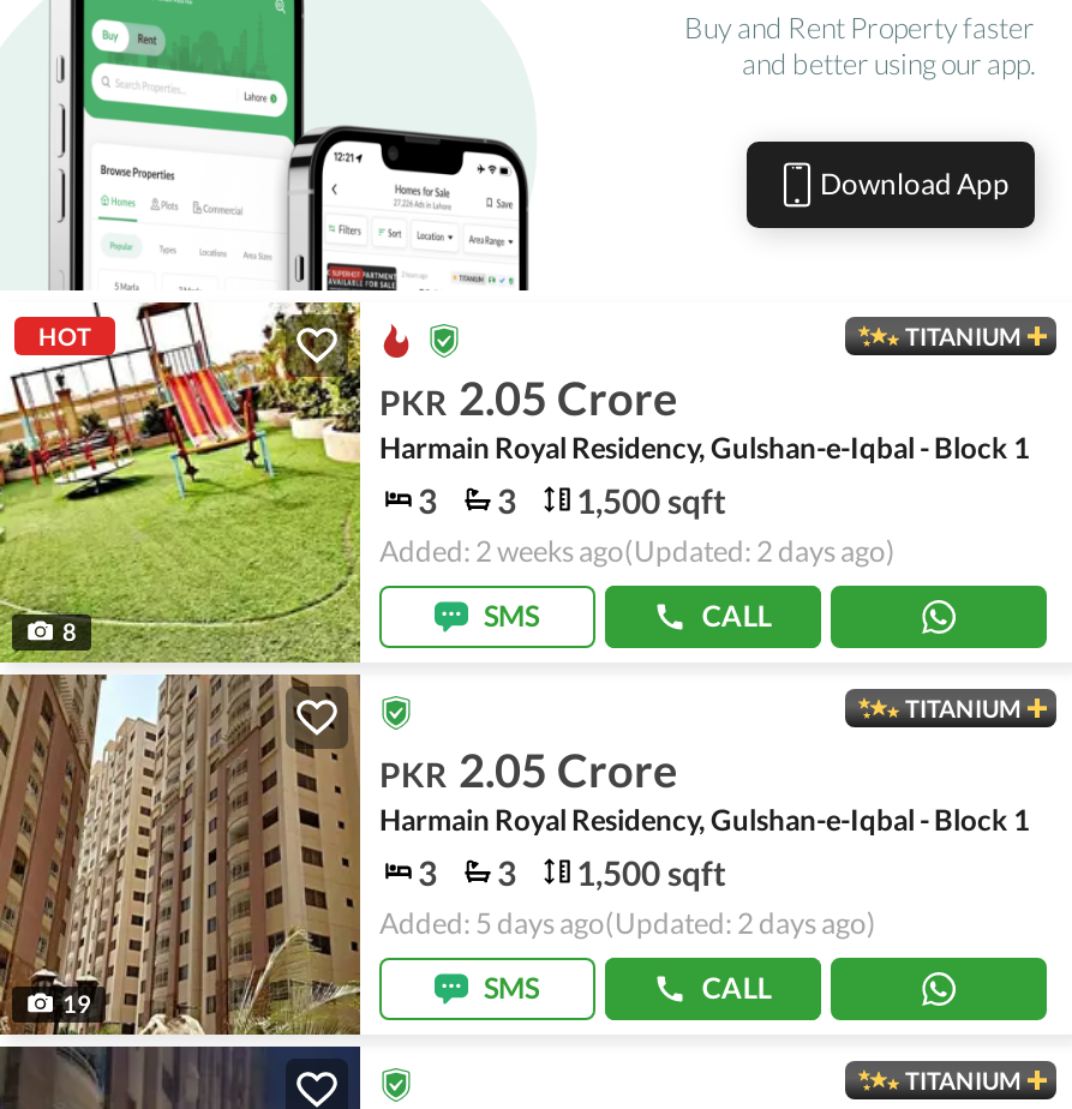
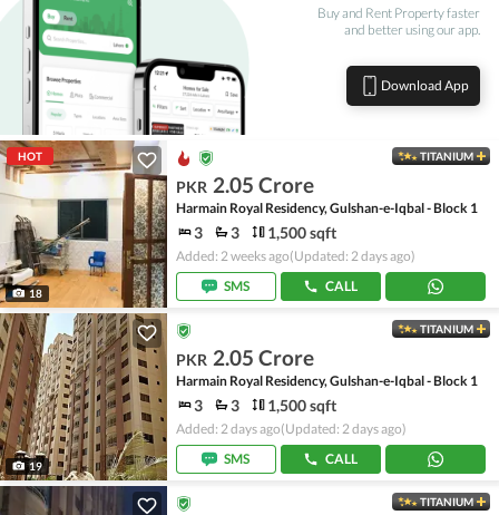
- [image]
- 8
+ [image]
+ 18

- Added: 5 days ago(Updated: 2 days ago)
+ Added: 2 days ago(Updated: 2 days ago)
